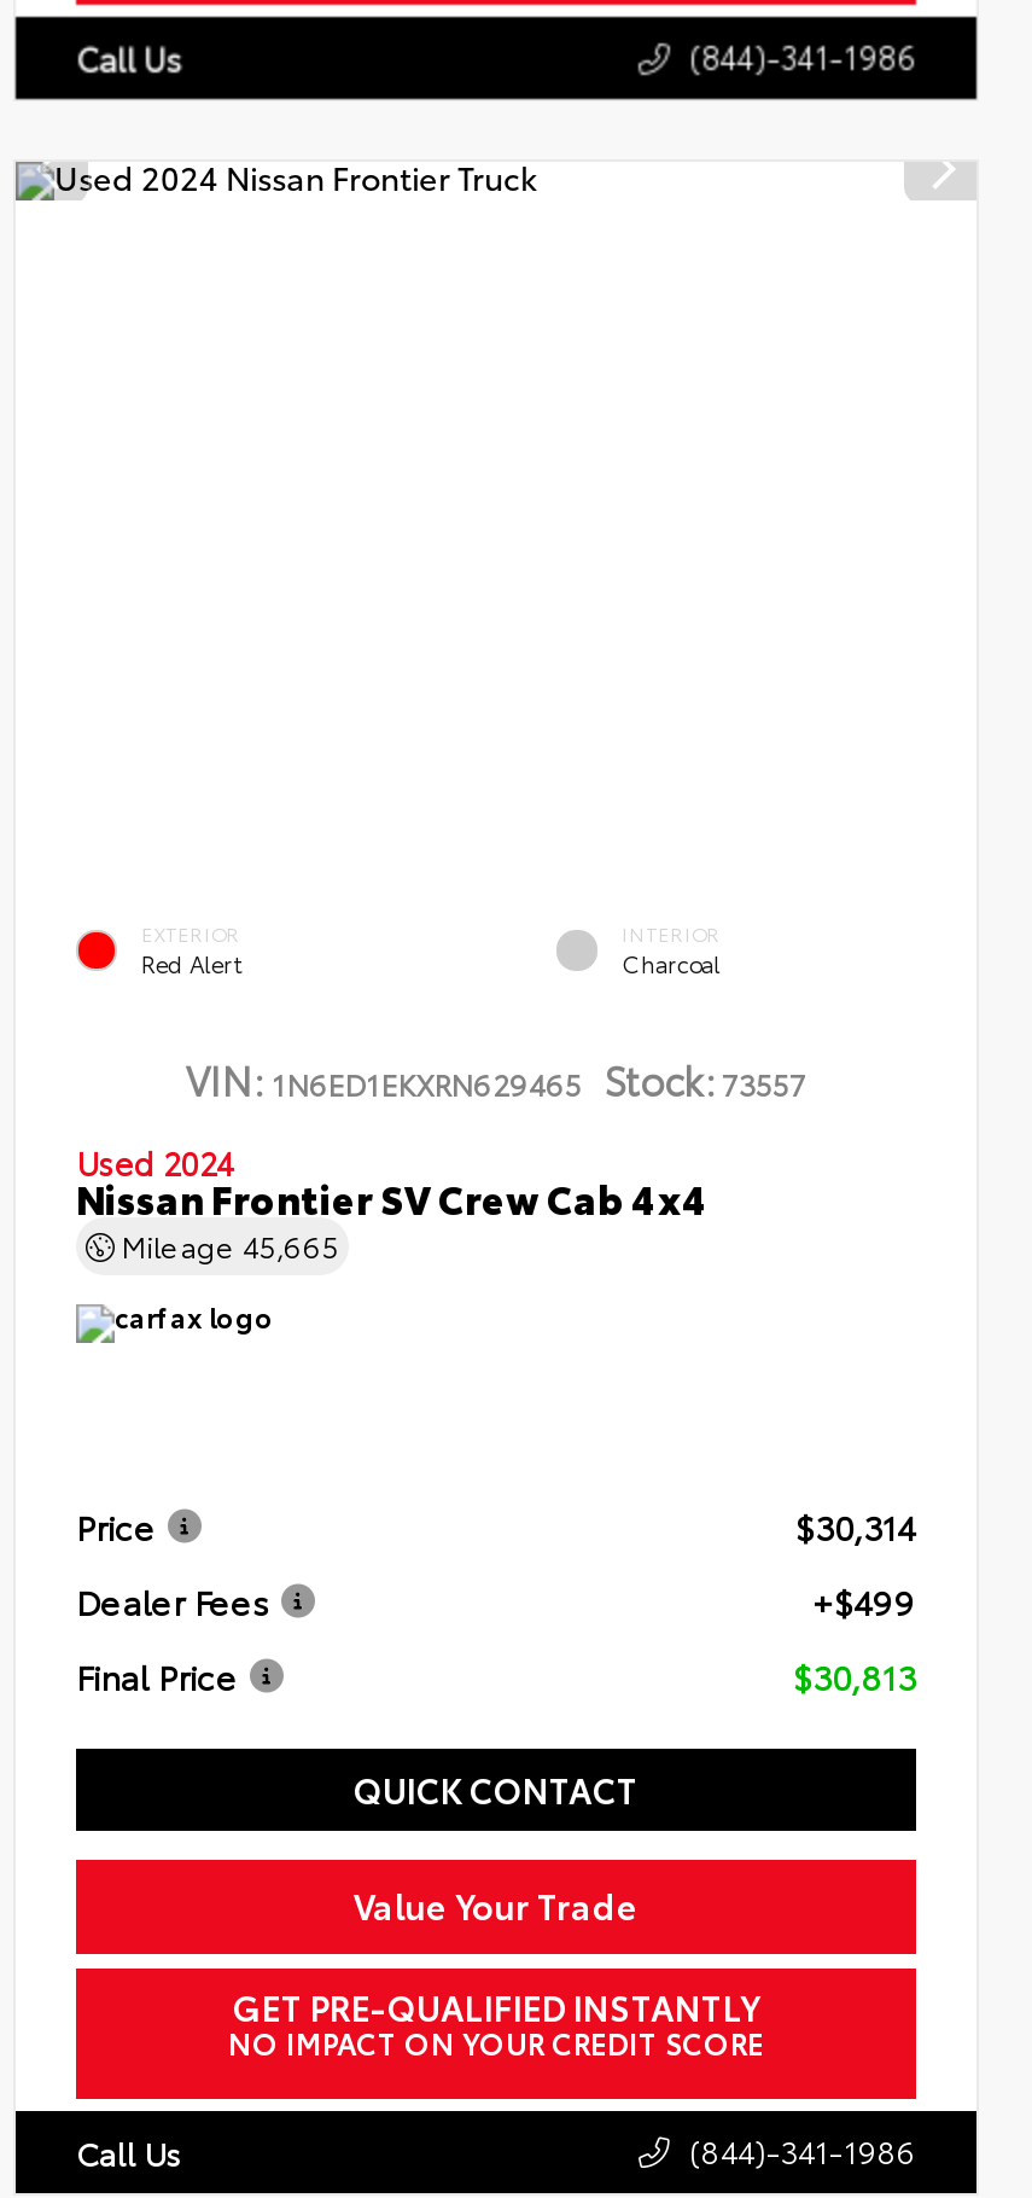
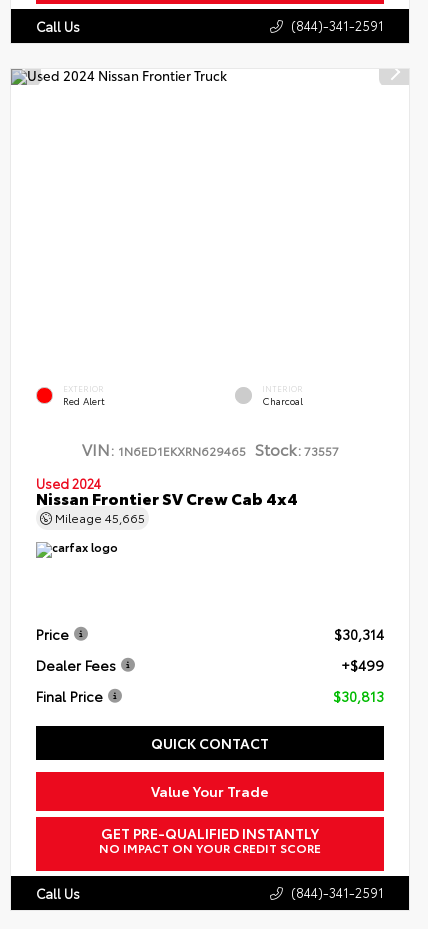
- (844)-341-1986
+ (844)-341-2591

- (844)-341-1986
+ (844)-341-2591
